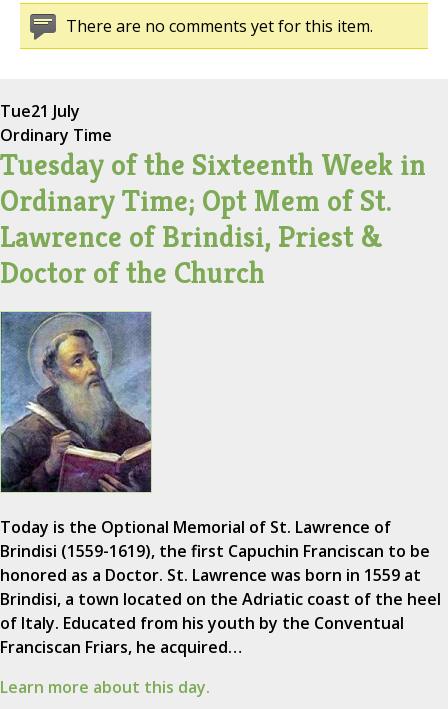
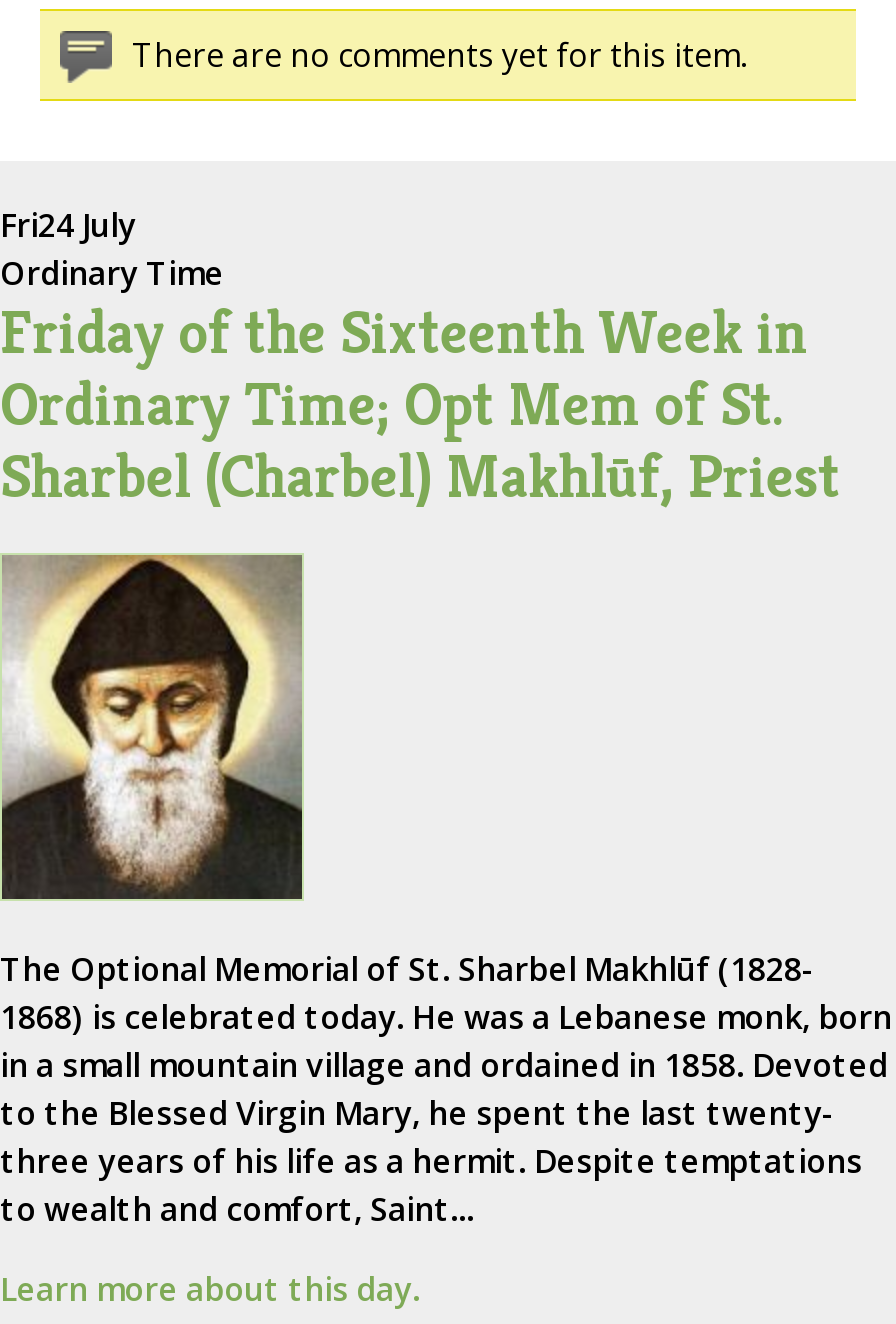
- Tue21 July
+ Fri24 July

- Tuesday of the Sixteenth Week in
+ Friday of the Sixteenth Week in

- Lawrence of Brindisi, Priest &
- Doctor of the Church
+ Sharbel (Charbel) Makhlūf, Priest

- [image]
+ [image]

- Today is the Optional Memorial of St. Lawrence of
- Brindisi (1559-1619), the first Capuchin Franciscan to be
- honored as a Doctor. St. Lawrence was born in 1559 at
- Brindisi, a town located on the Adriatic coast of the heel
- of Italy. Educated from his youth by the Conventual
- Franciscan Friars, he acquired…
+ The Optional Memorial of St. Sharbel Makhlūf (1828-
+ 1868) is celebrated today. He was a Lebanese monk, born
+ in a small mountain village and ordained in 1858. Devoted
+ to the Blessed Virgin Mary, he spent the last twenty-
+ three years of his life as a hermit. Despite temptations
+ to wealth and comfort, Saint…
